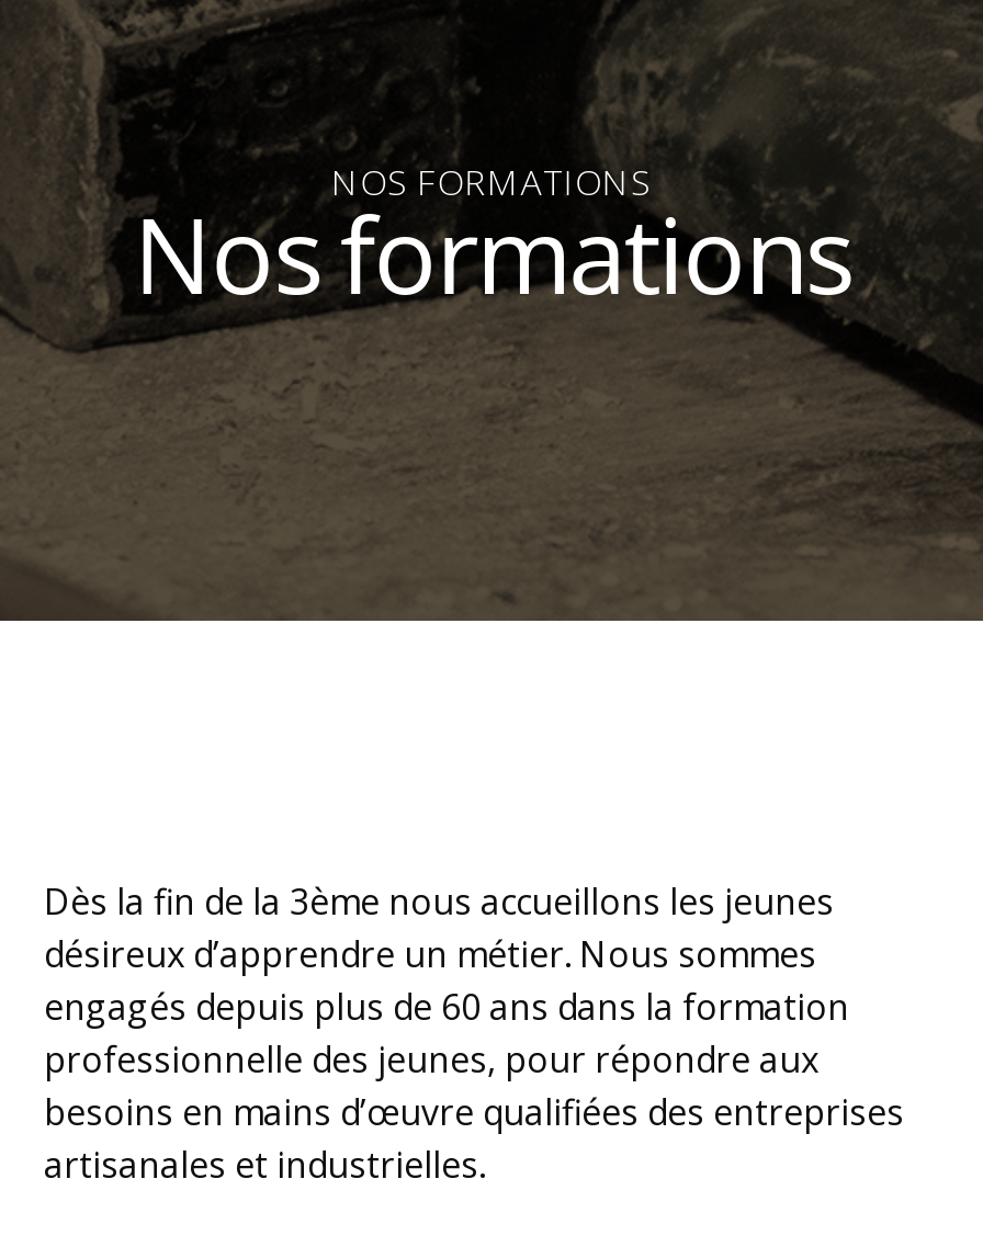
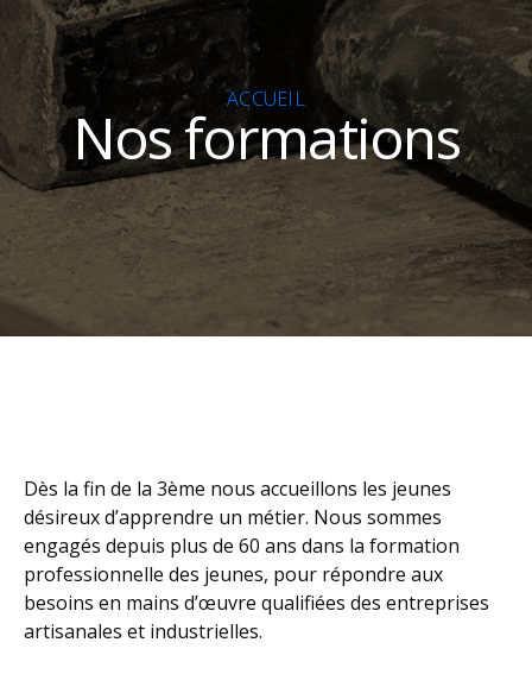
- NOS FORMATIONS
+ ACCUEIL
